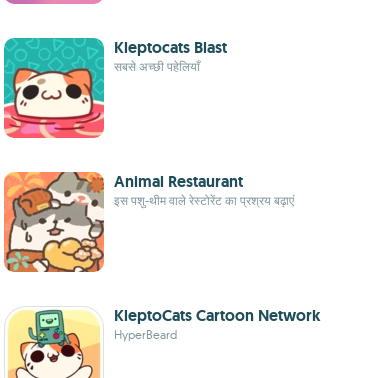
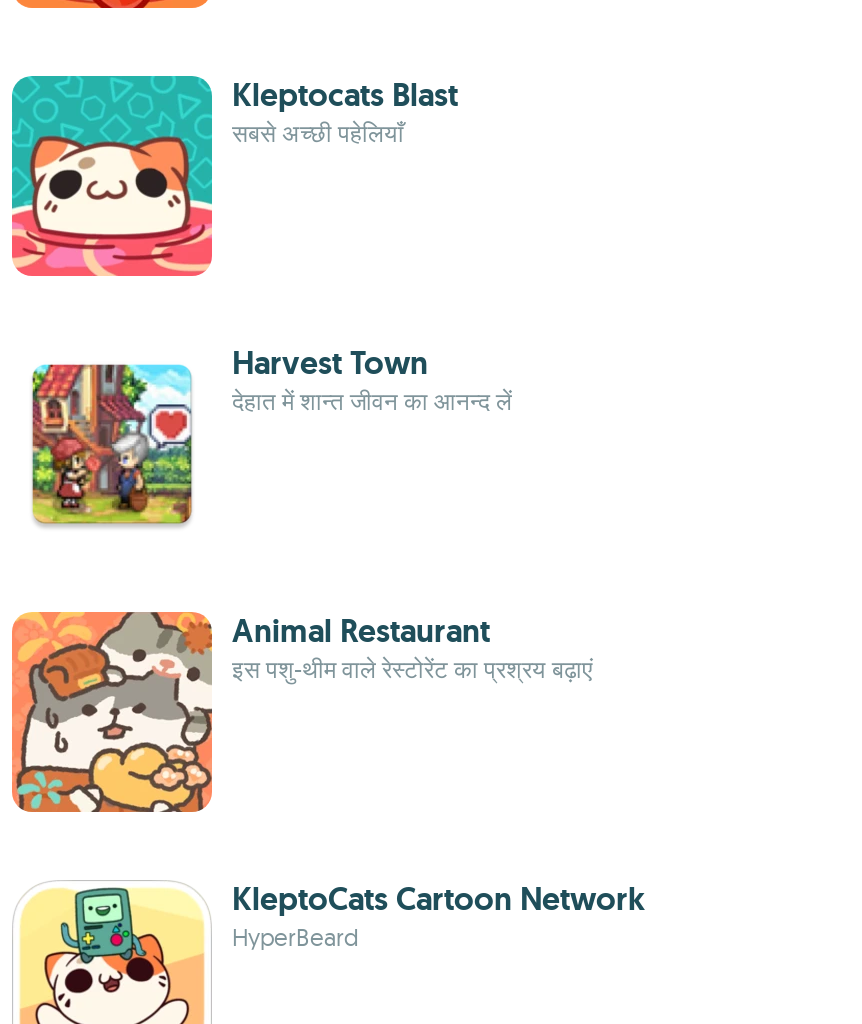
+ [image]
+ Harvest Town
+ देहात में शान्त जीवन का आनन्द लें
